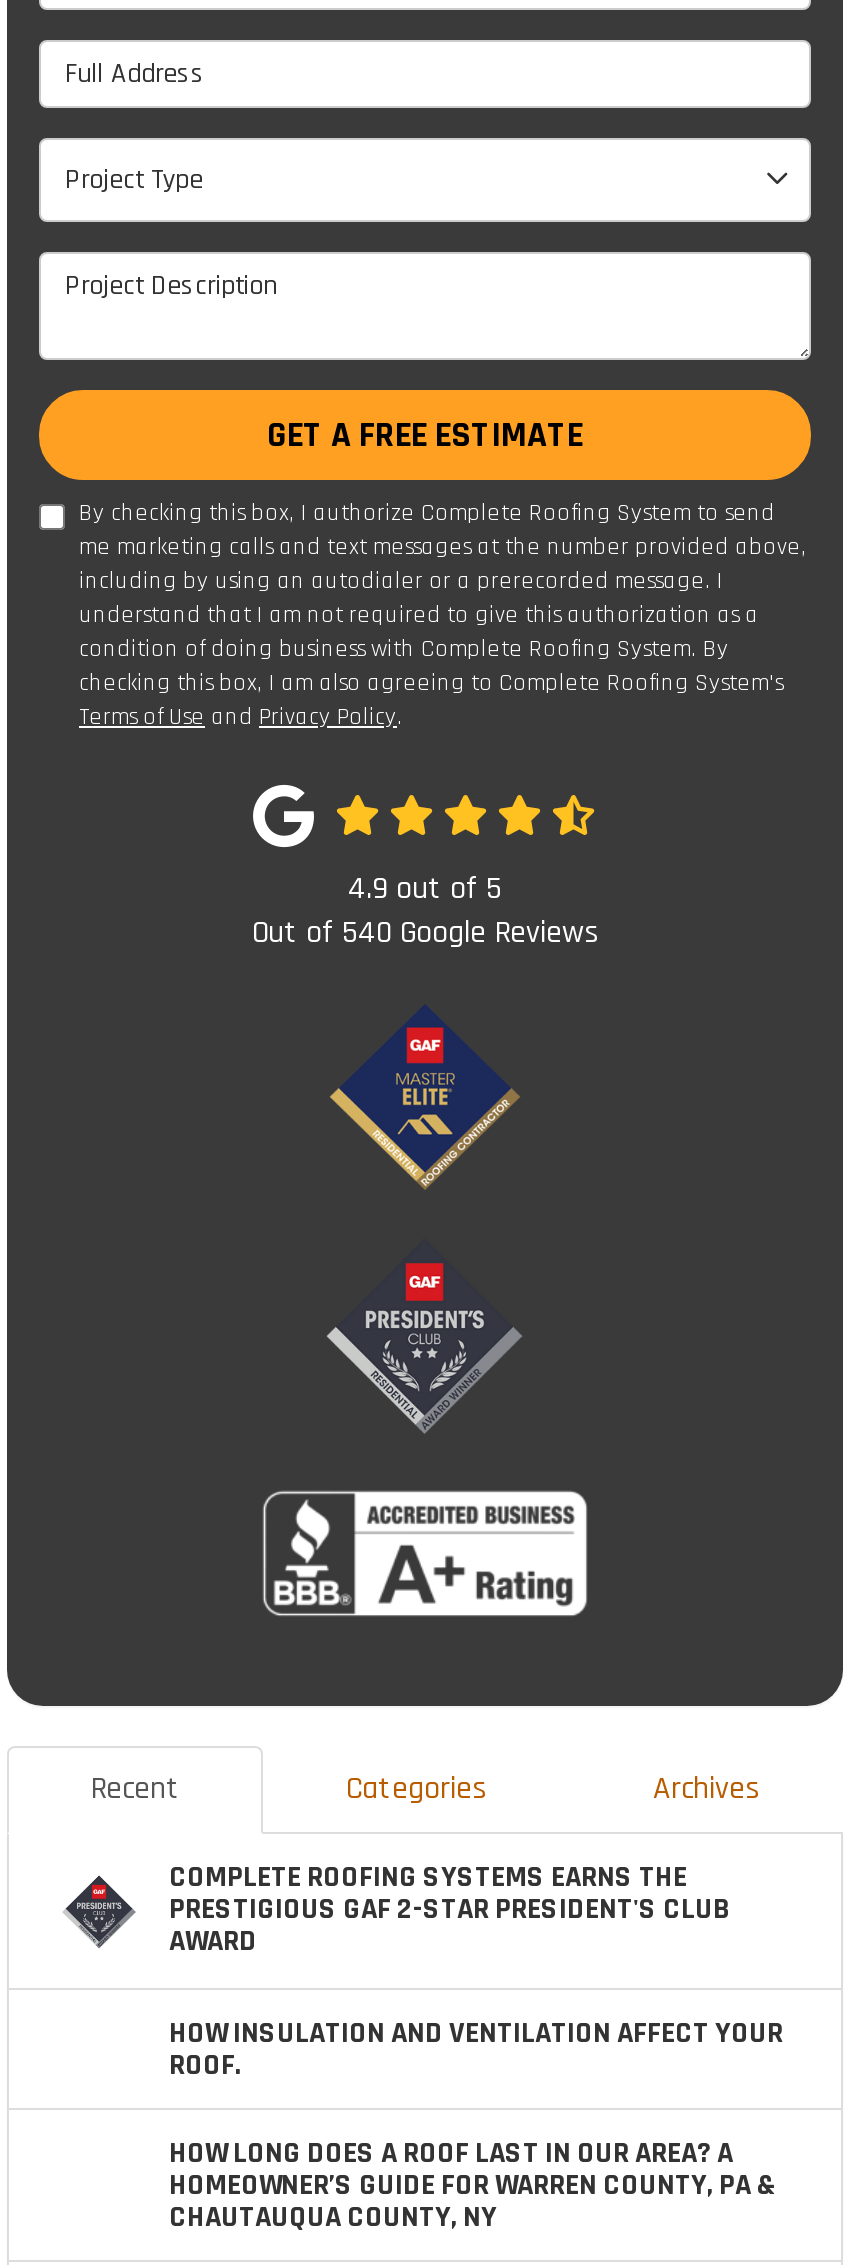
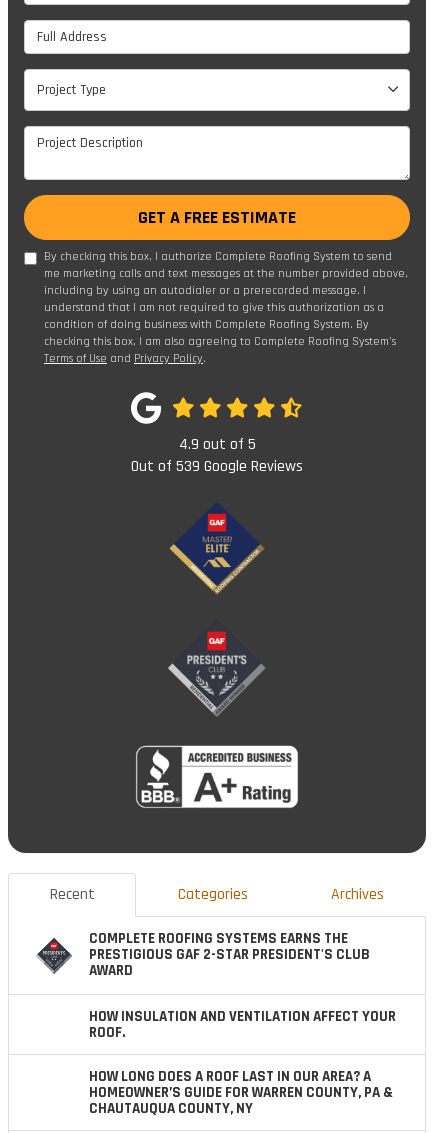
- Out of 540 Google Reviews
+ Out of 539 Google Reviews
